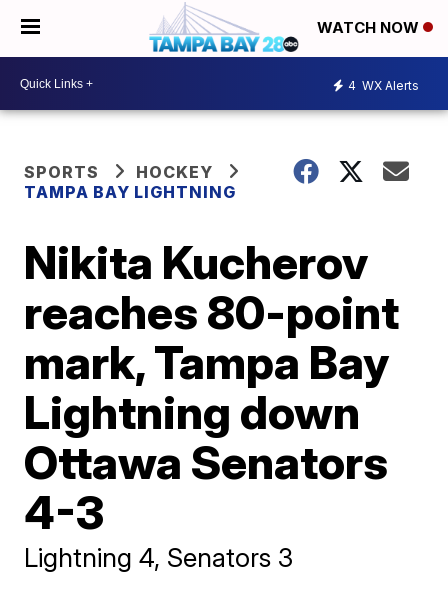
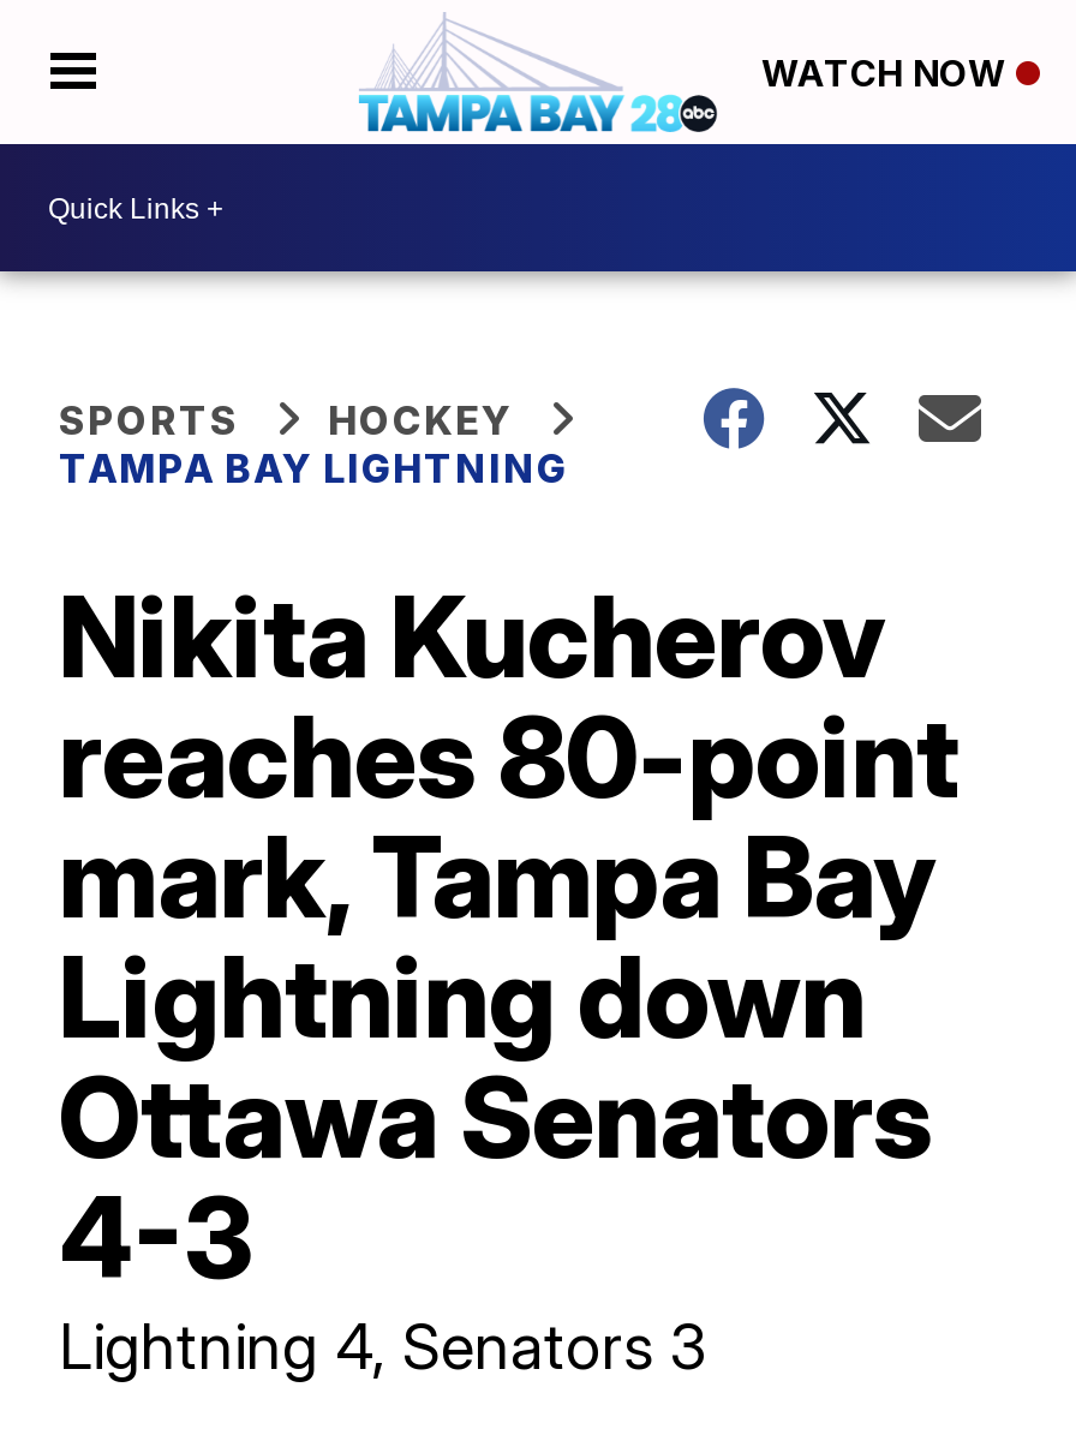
- 4 WX Alerts
